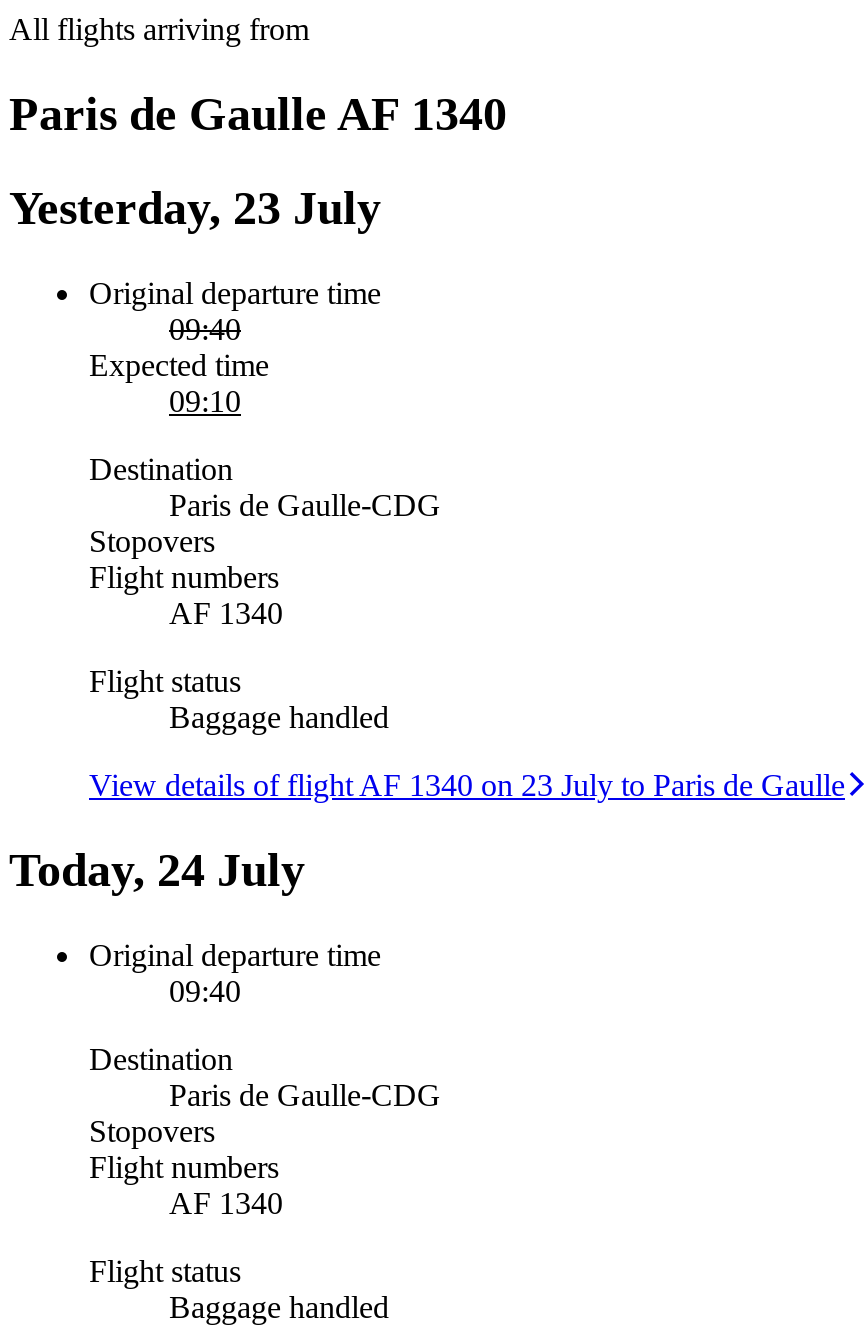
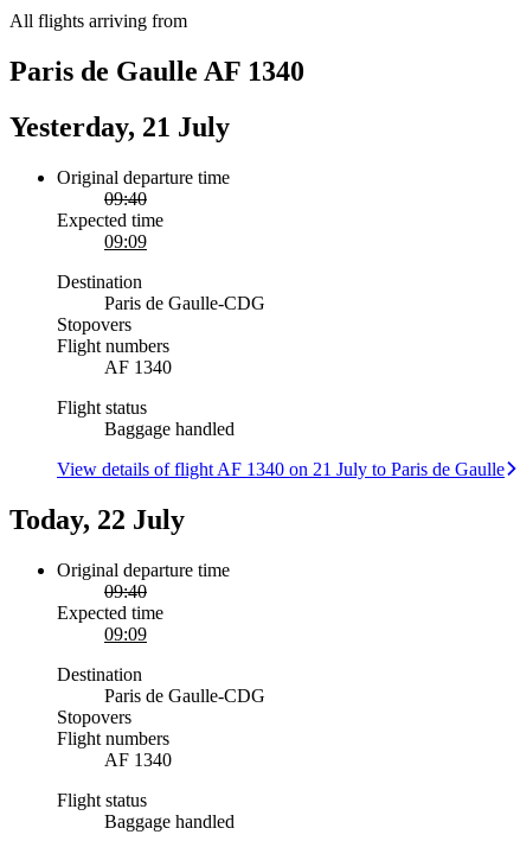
- Yesterday, 23 July
+ Yesterday, 21 July

- 09:10
+ 09:09

- View details of flight AF 1340 on 23 July to Paris de Gaulle
+ View details of flight AF 1340 on 21 July to Paris de Gaulle

- Today, 24 July
+ Today, 22 July

+ Expected time
+ 09:09
